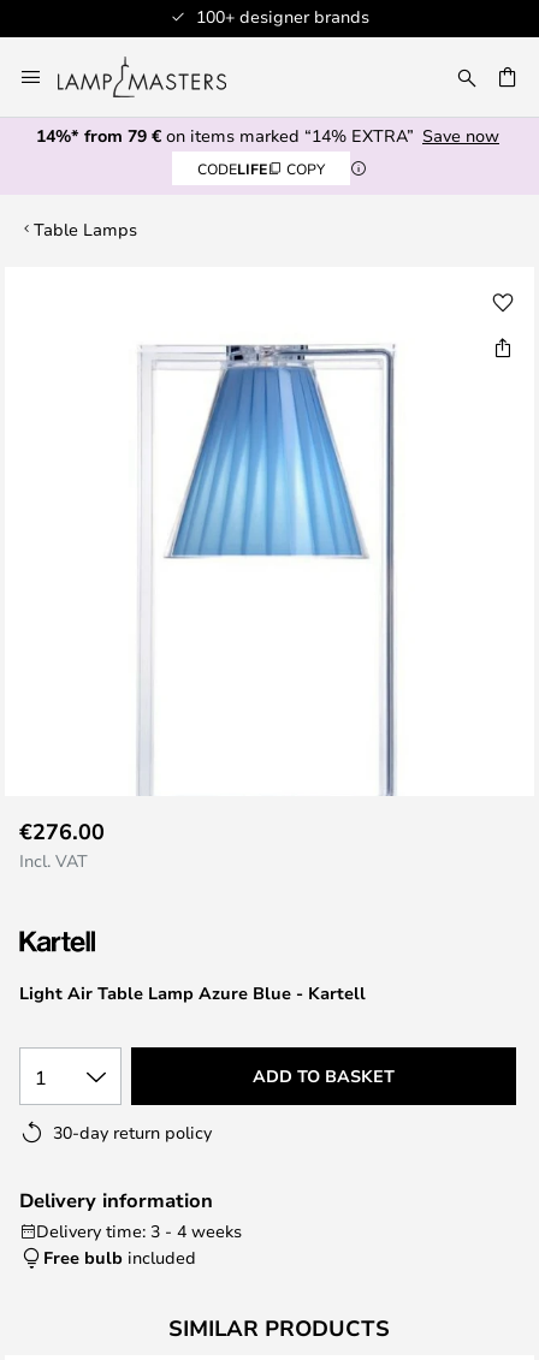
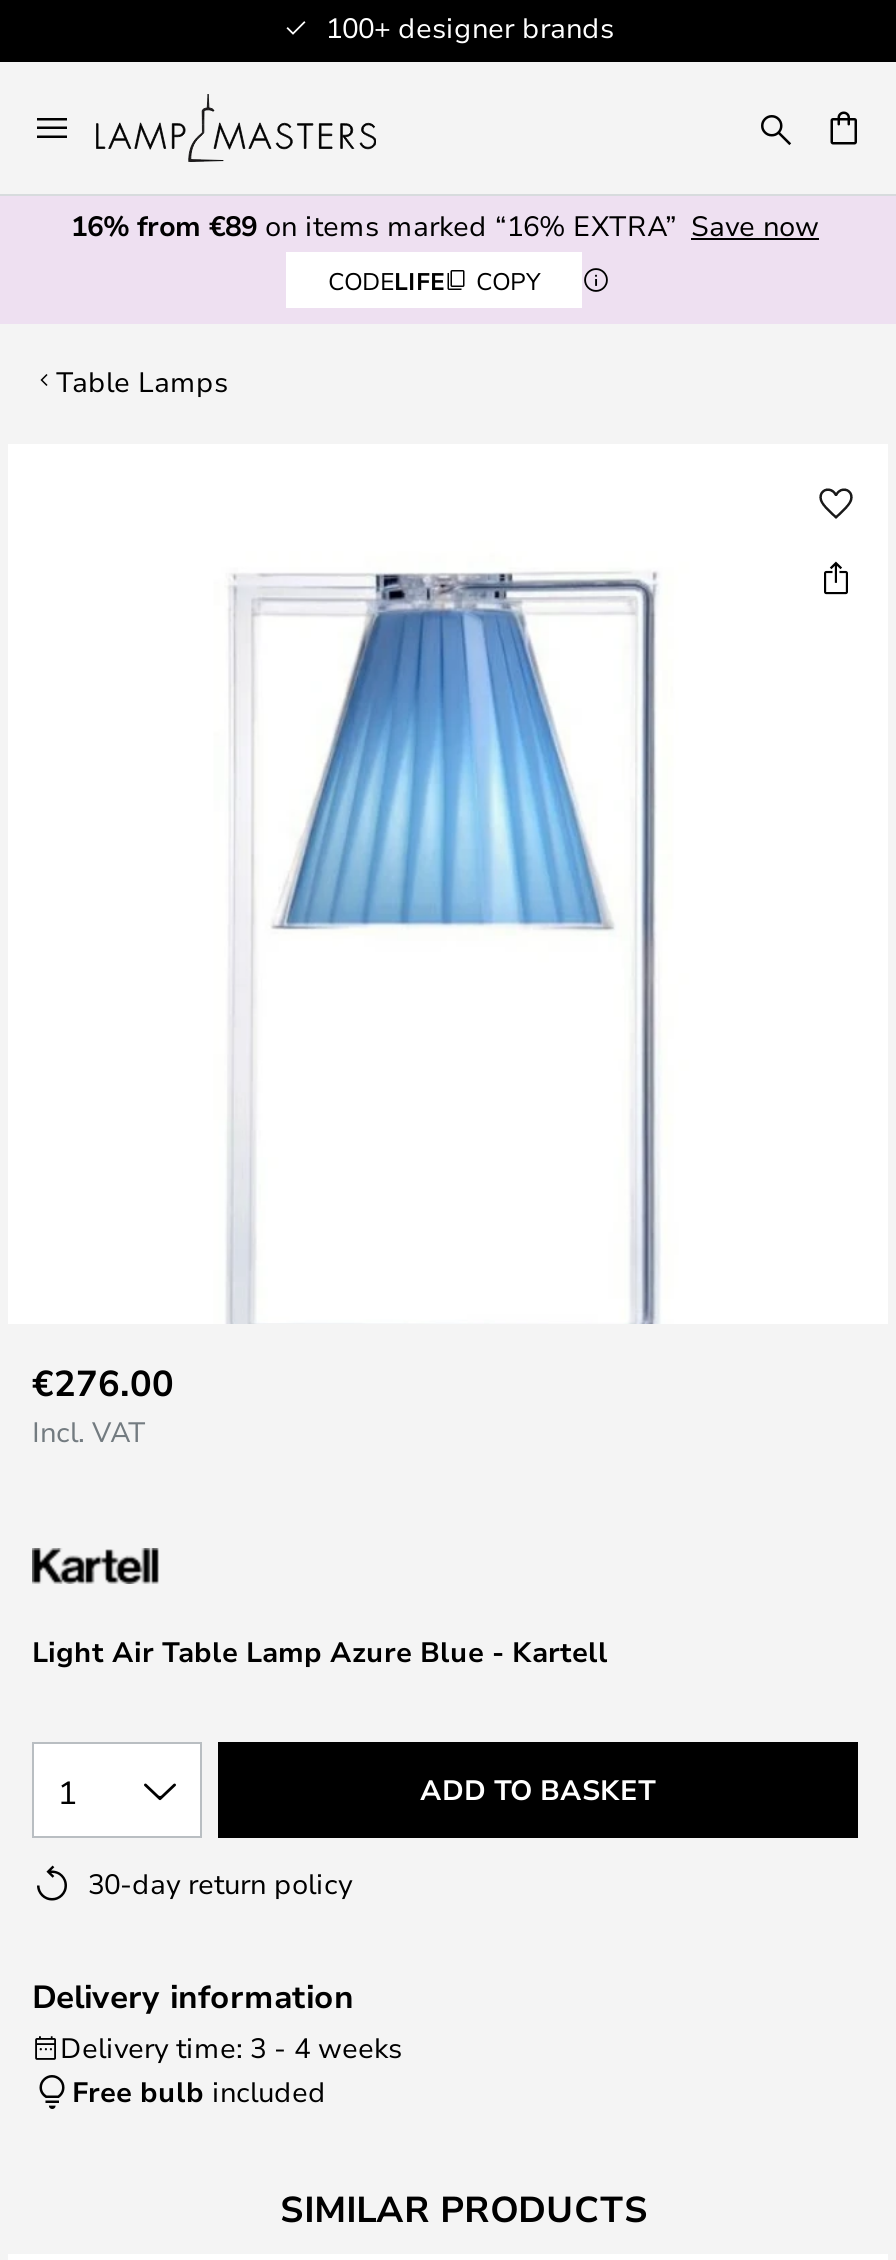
- 14%* from 79 €on items marked “14% EXTRA” Save now
+ 16% from €89 on items marked “16% EXTRA” Save now
